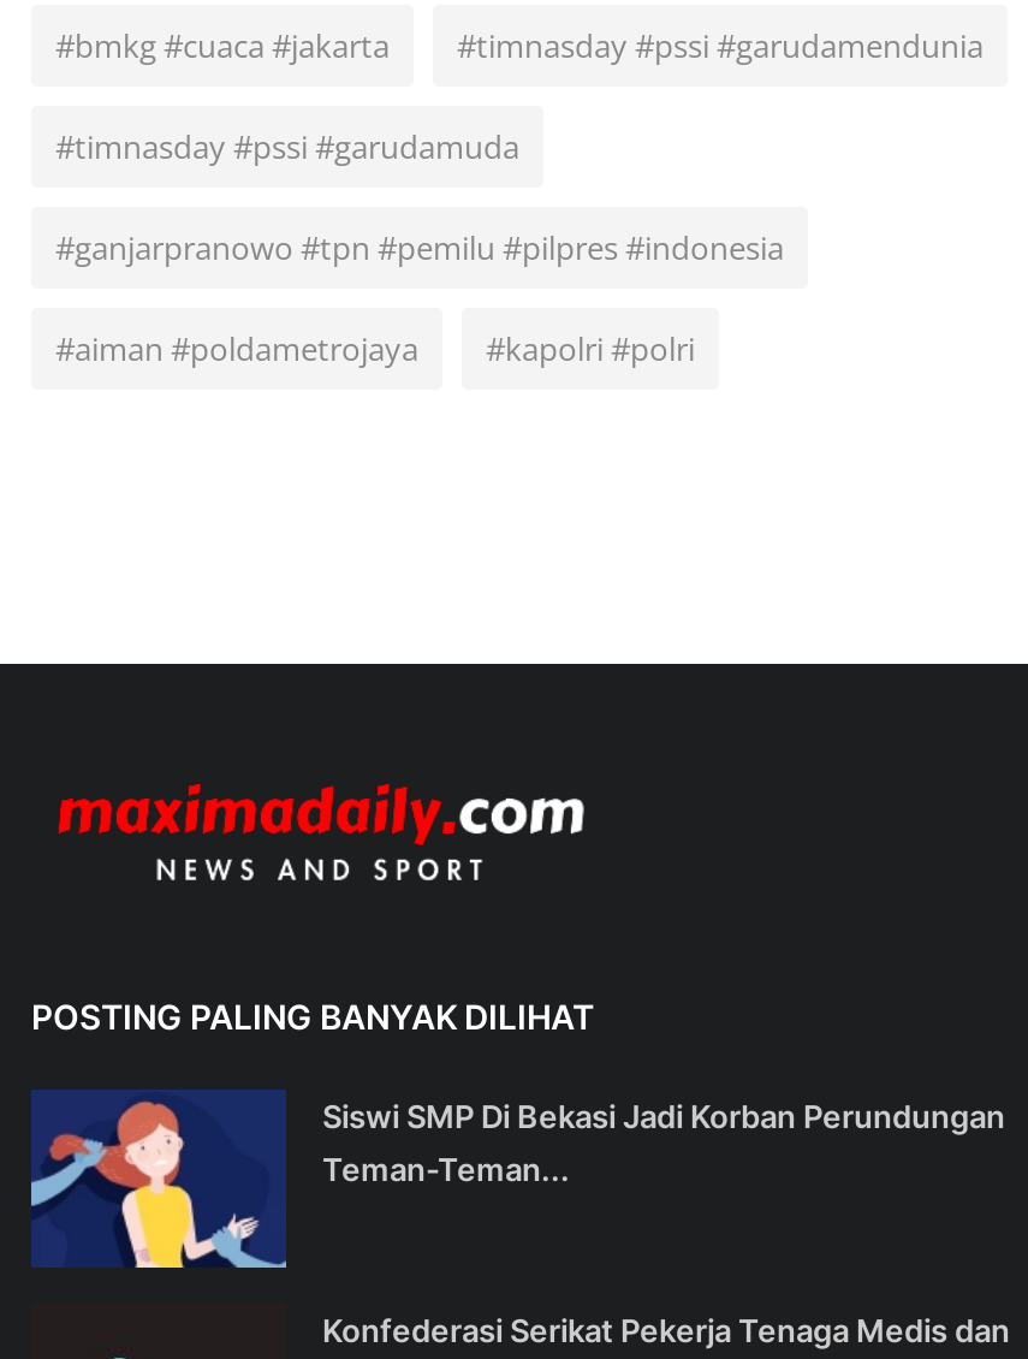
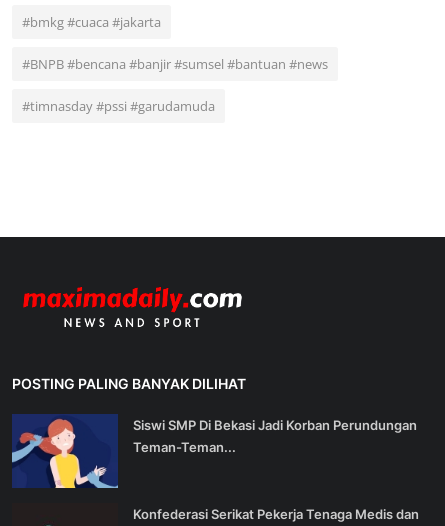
- #timnasday #pssi #garudamendunia
+ #BNPB #bencana #banjir #sumsel #bantuan #news

moved down: #timnasday #pssi #garudamuda

- #ganjarpranowo #tpn #pemilu #pilpres #indonesia
- #aiman #poldametrojaya
- #kapolri #polri
